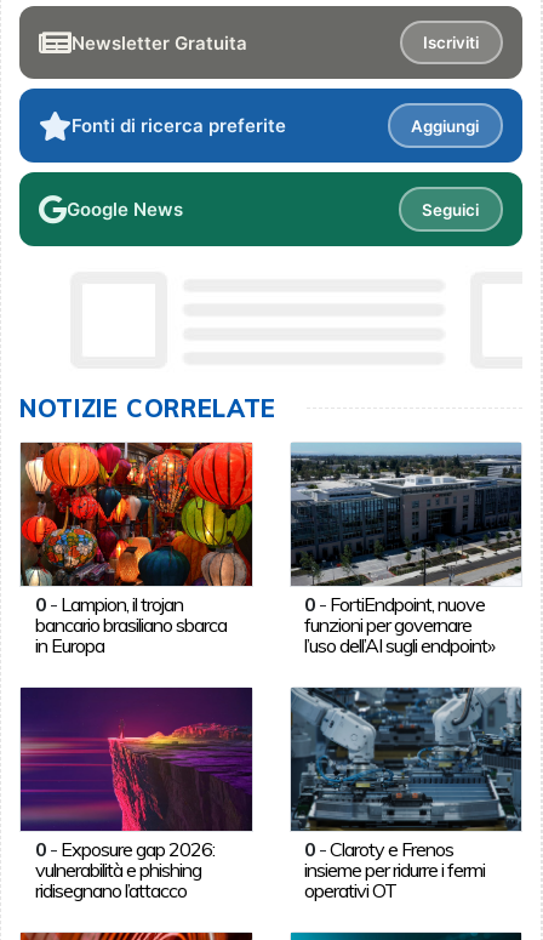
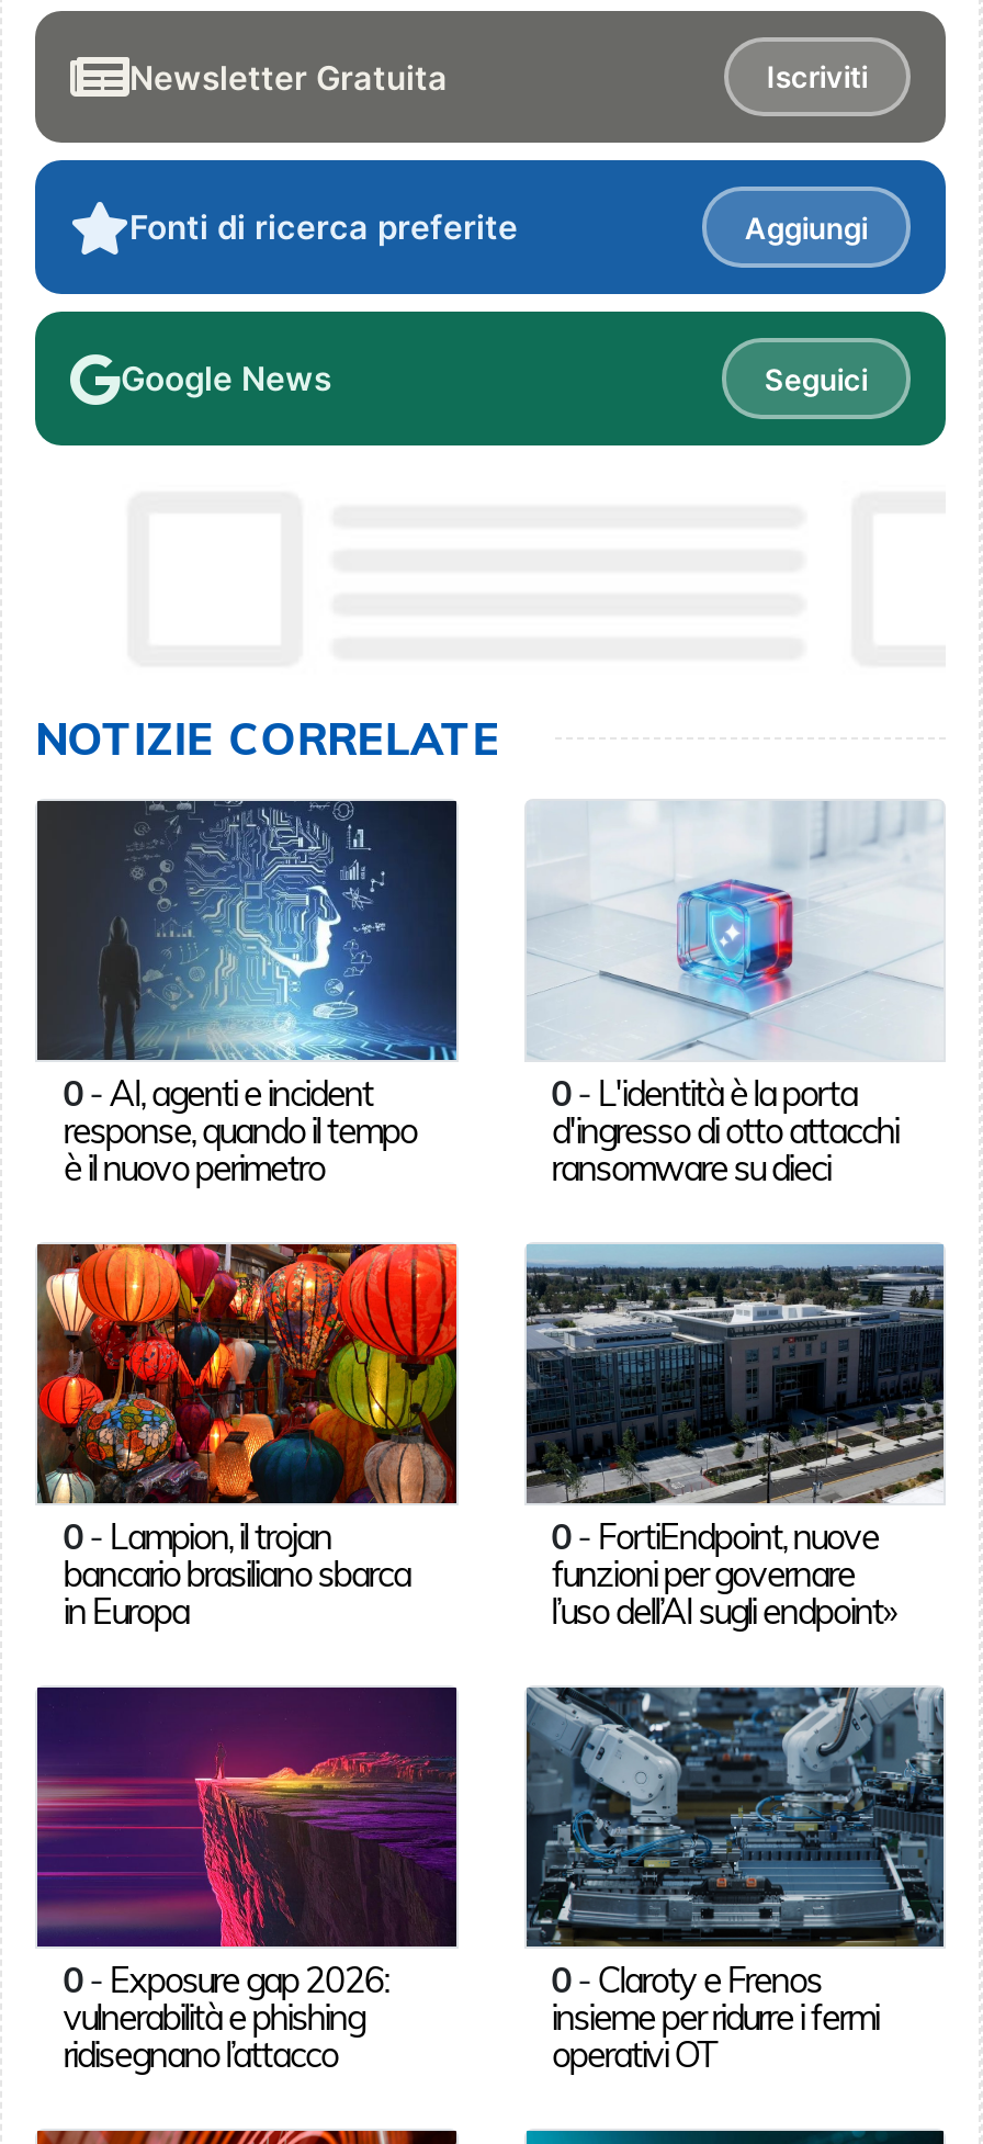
+ [image]
+ 0 - AI, agenti e incident
+ response, quando il tempo
+ è il nuovo perimetro

+ [image]
+ 0 - L'identità è la porta
+ d'ingresso di otto attacchi
+ ransomware su dieci
